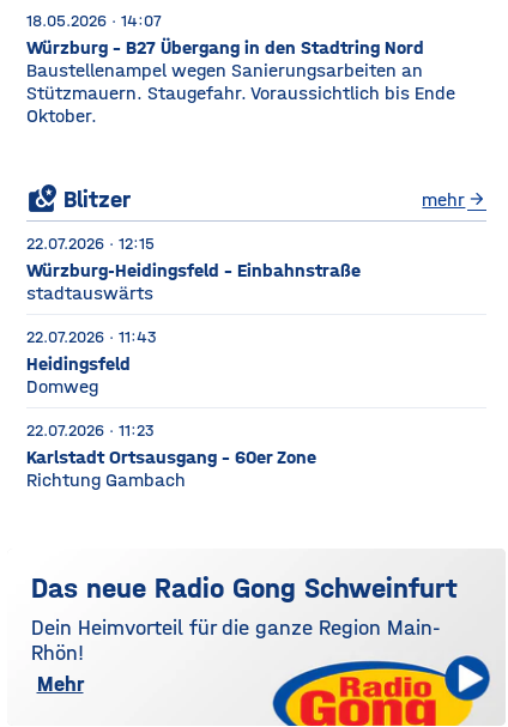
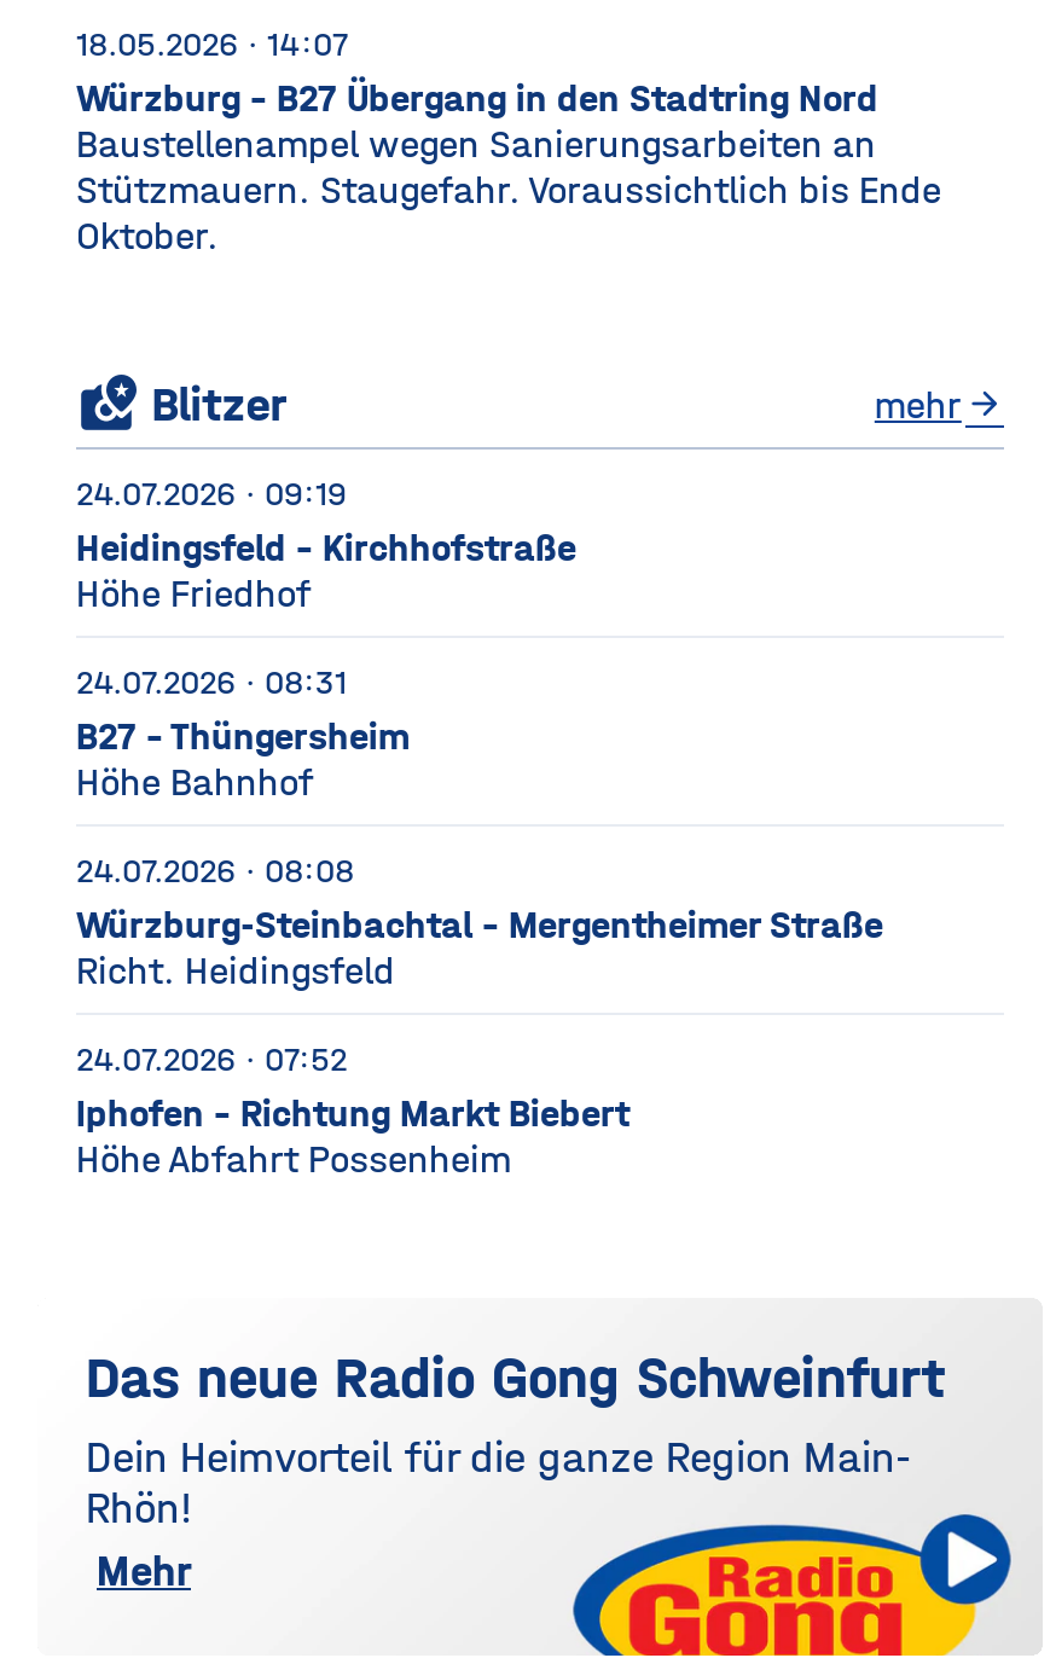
- 22.07.2026 · 12:15
- Würzburg-Heidingsfeld - Einbahnstraße
- stadtauswärts
- 22.07.2026 · 11:43
- Heidingsfeld
- Domweg
- 22.07.2026 · 11:23
- Karlstadt Ortsausgang - 60er Zone
- Richtung Gambach
+ 24.07.2026 · 09:19
+ Heidingsfeld - Kirchhofstraße
+ Höhe Friedhof
+ 24.07.2026 · 08:31
+ B27 - Thüngersheim
+ Höhe Bahnhof
+ 24.07.2026 · 08:08
+ Würzburg-Steinbachtal - Mergentheimer Straße
+ Richt. Heidingsfeld
+ 24.07.2026 · 07:52
+ Iphofen - Richtung Markt Biebert
+ Höhe Abfahrt Possenheim
